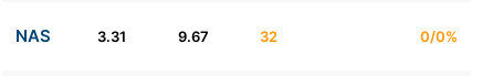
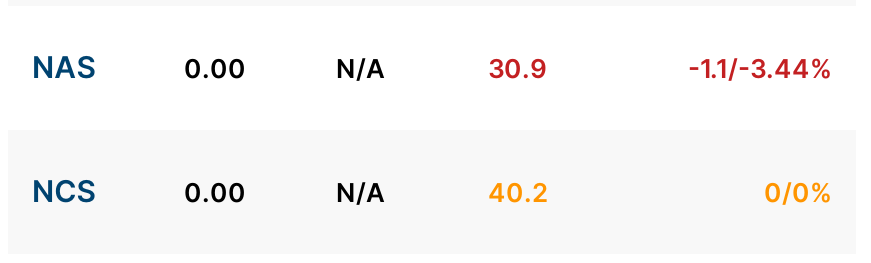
- 3.31
- 9.67
- 32
+ 0.00
+ N/A
+ 30.9
+ -1.1/-3.44%
+ NCS
+ 0.00
+ N/A
+ 40.2
